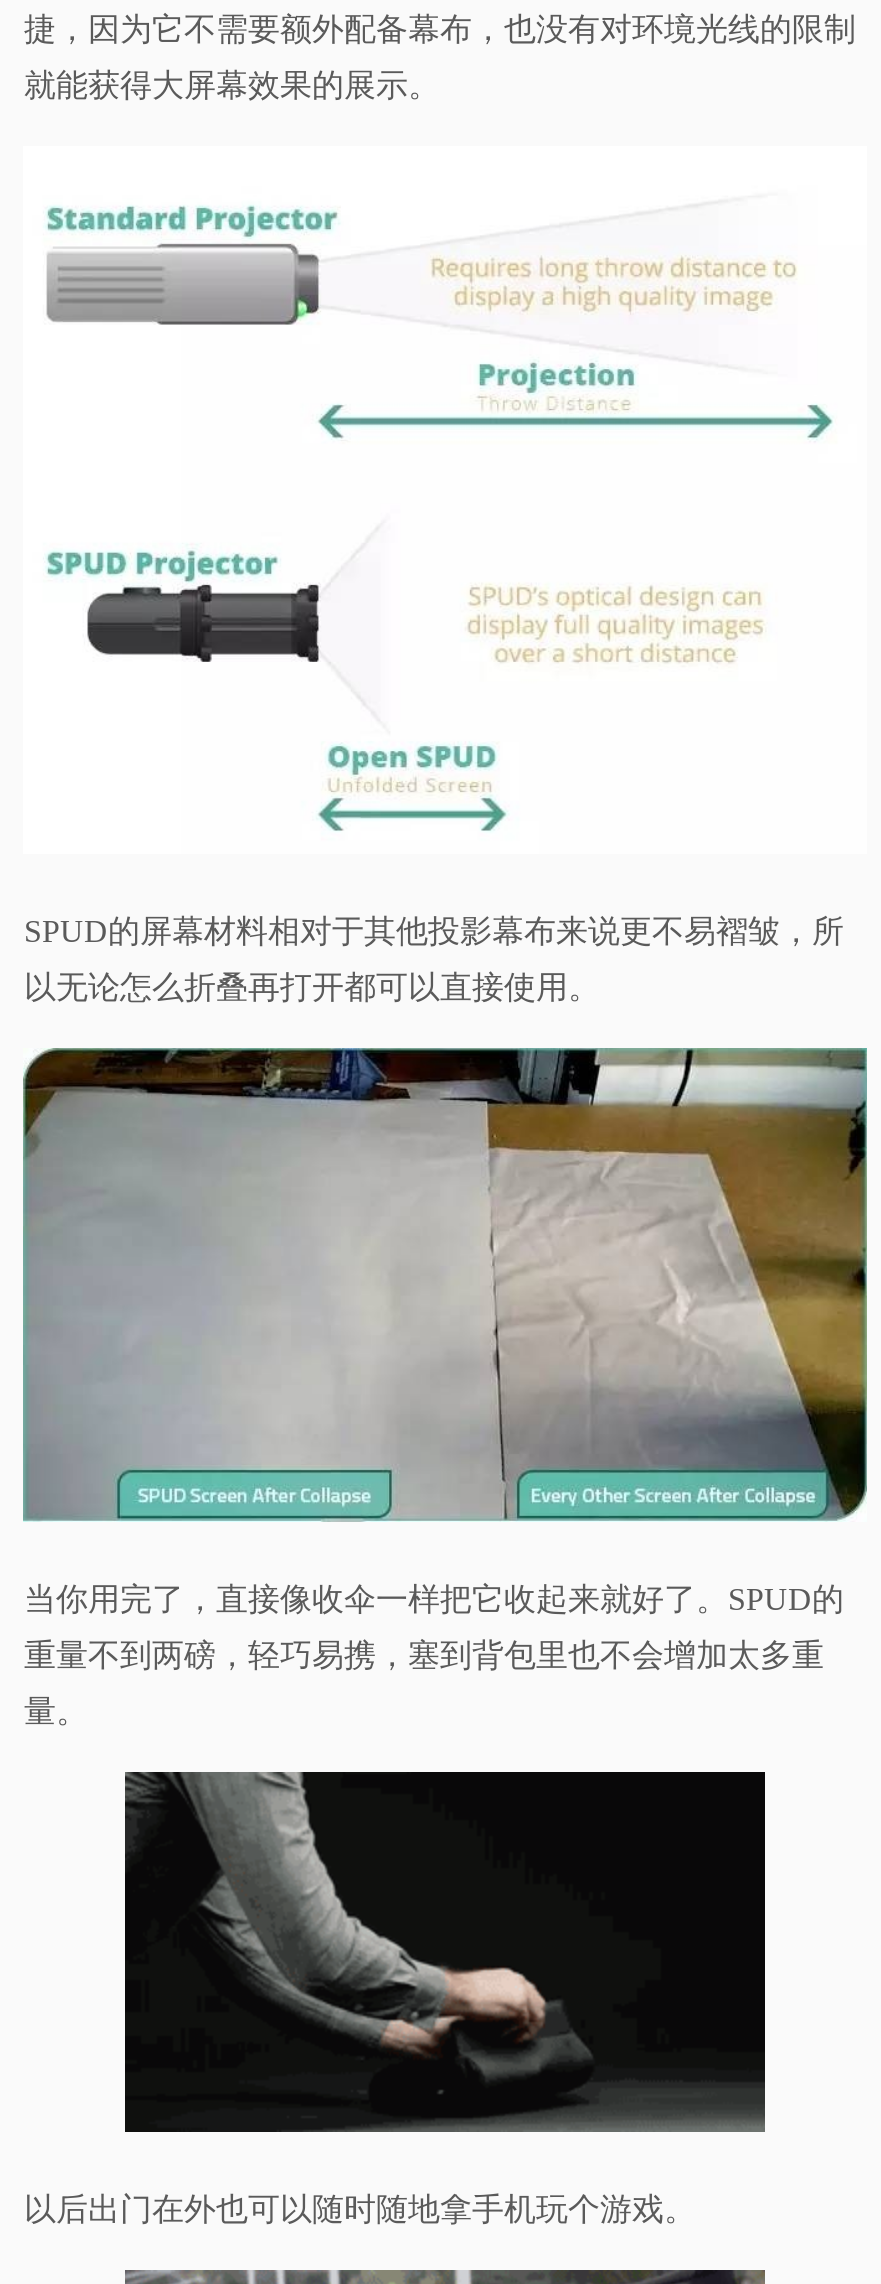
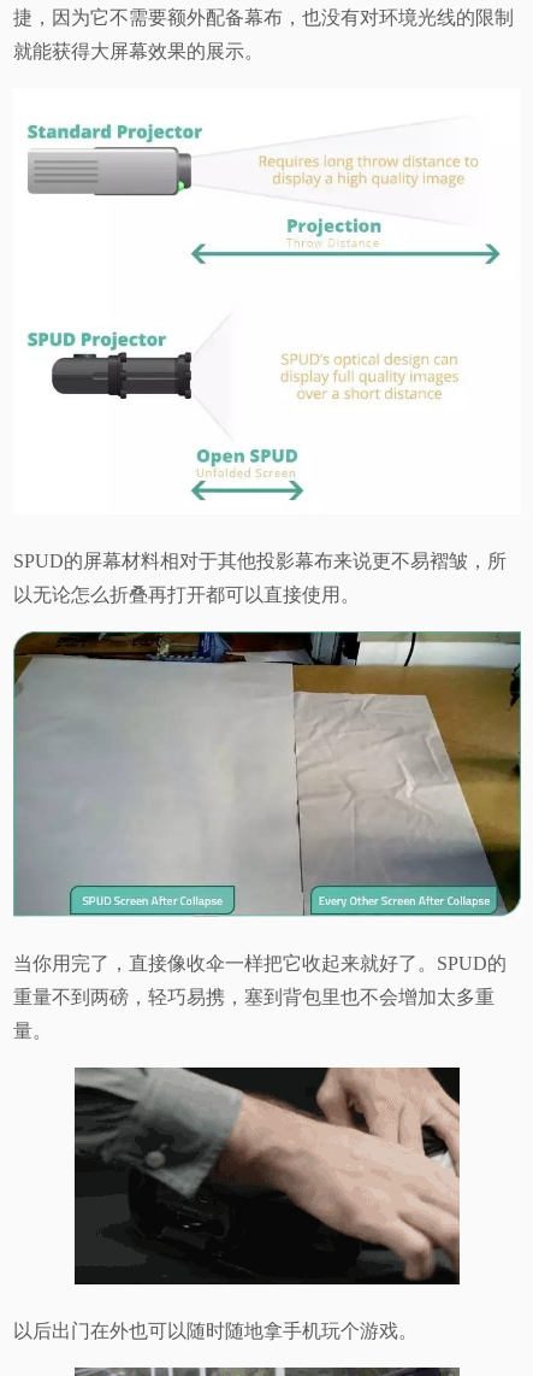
- [image]
+ [image]
